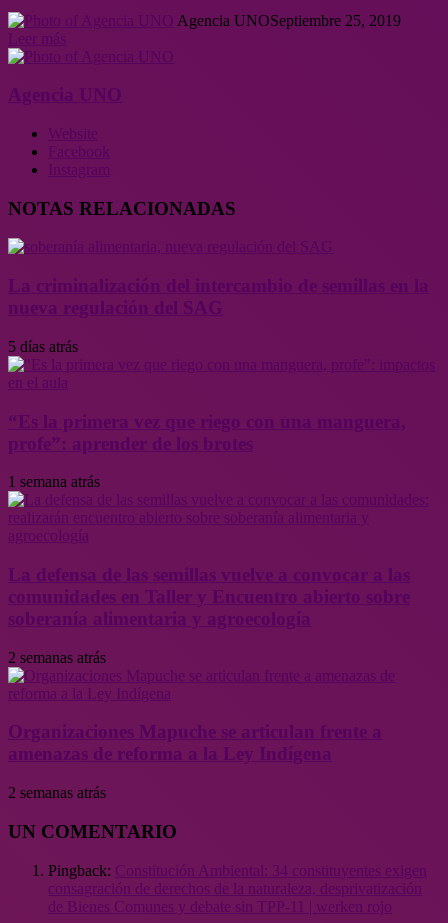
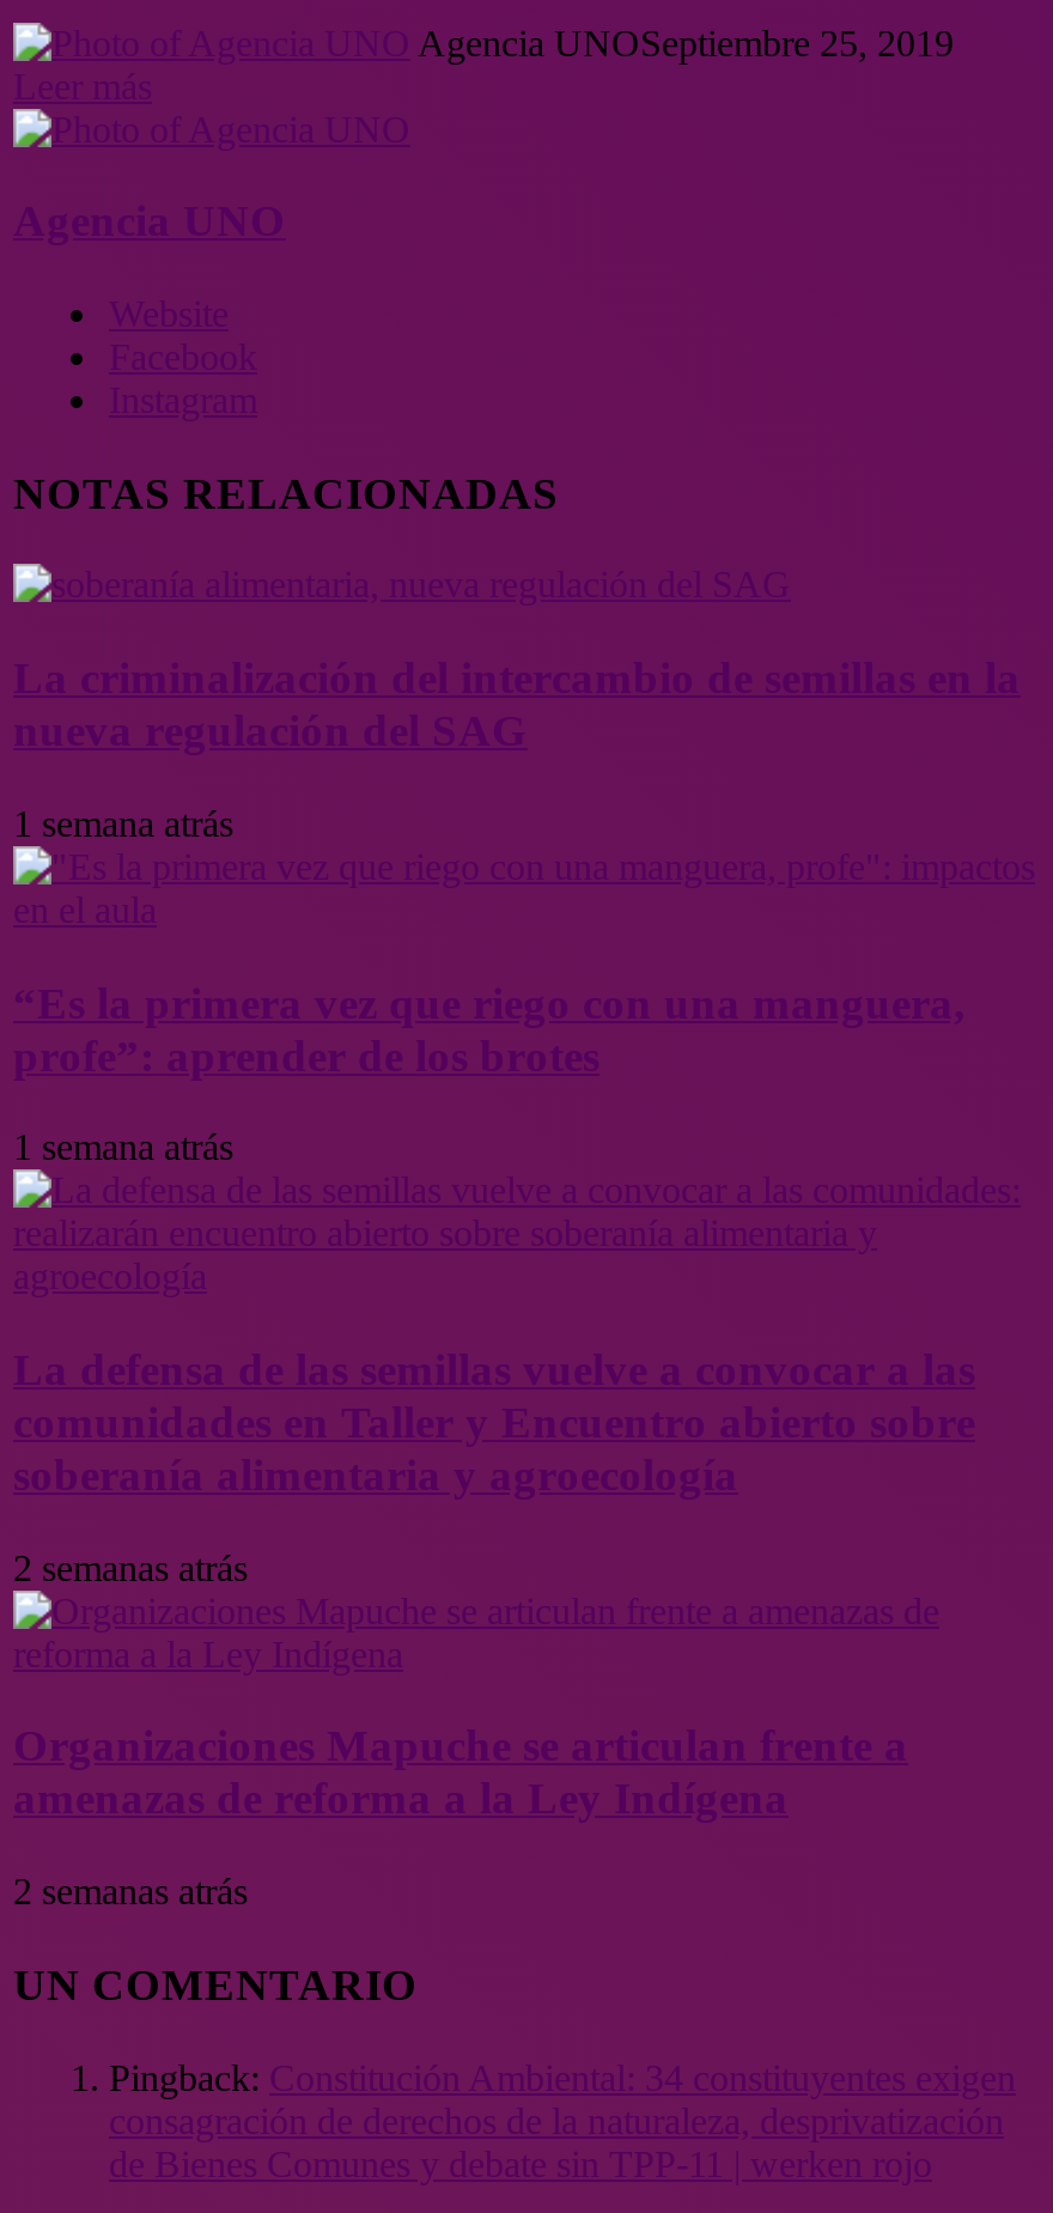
- 5 días atrás
+ 1 semana atrás
